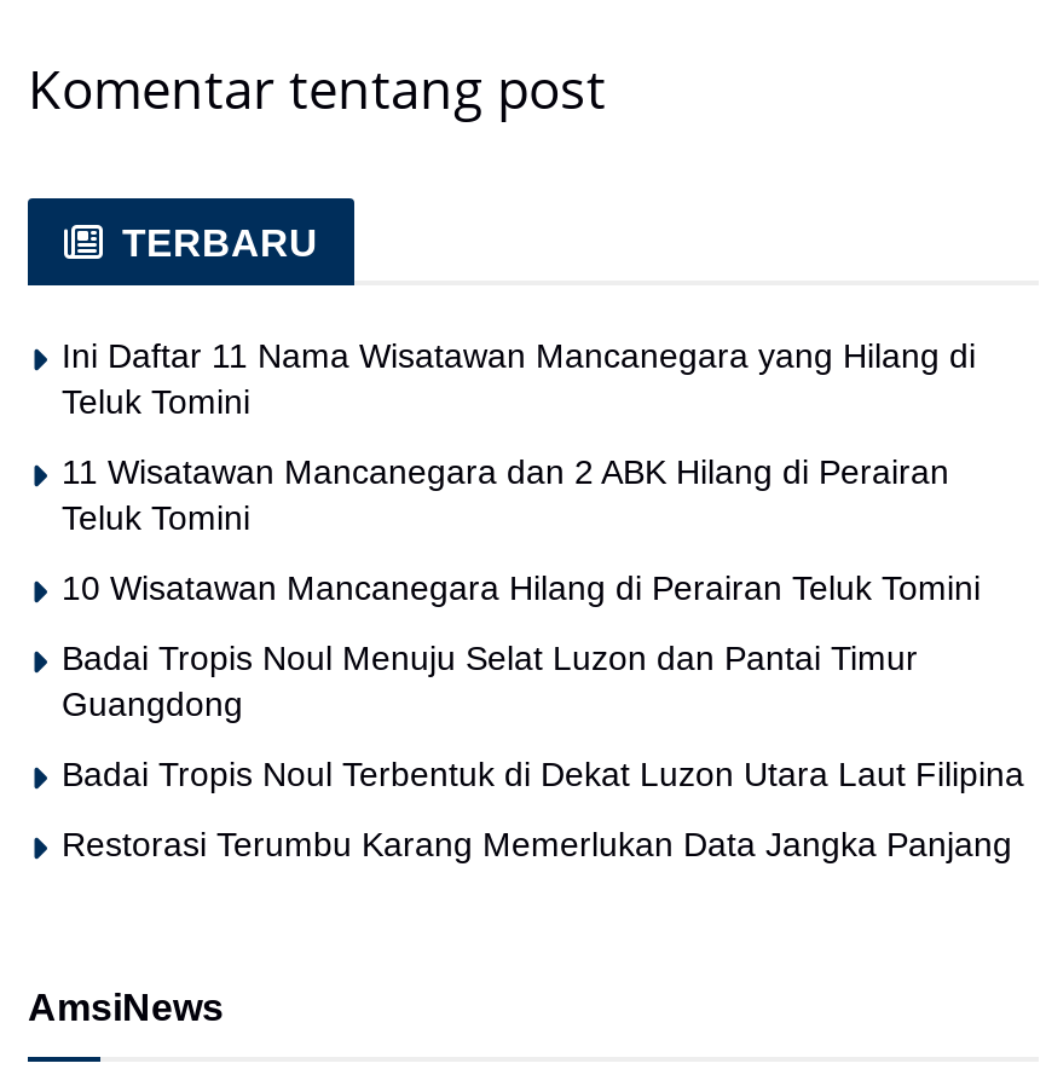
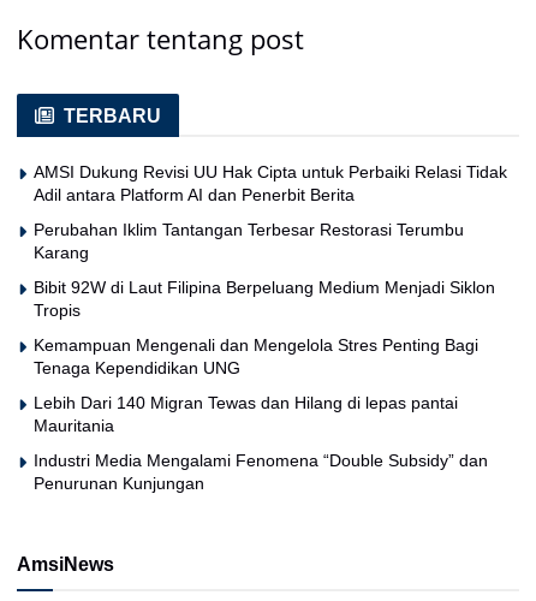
- Ini Daftar 11 Nama Wisatawan Mancanegara yang Hilang di
- Teluk Tomini
+ AMSI Dukung Revisi UU Hak Cipta untuk Perbaiki Relasi Tidak
+ Adil antara Platform AI dan Penerbit Berita

- 11 Wisatawan Mancanegara dan 2 ABK Hilang di Perairan
- Teluk Tomini
+ Perubahan Iklim Tantangan Terbesar Restorasi Terumbu
+ Karang

- 10 Wisatawan Mancanegara Hilang di Perairan Teluk Tomini
+ Bibit 92W di Laut Filipina Berpeluang Medium Menjadi Siklon
+ Tropis

- Badai Tropis Noul Menuju Selat Luzon dan Pantai Timur
- Guangdong
+ Kemampuan Mengenali dan Mengelola Stres Penting Bagi
+ Tenaga Kependidikan UNG

- Badai Tropis Noul Terbentuk di Dekat Luzon Utara Laut Filipina
+ Lebih Dari 140 Migran Tewas dan Hilang di lepas pantai
+ Mauritania

- Restorasi Terumbu Karang Memerlukan Data Jangka Panjang
+ Industri Media Mengalami Fenomena “Double Subsidy” dan
+ Penurunan Kunjungan
